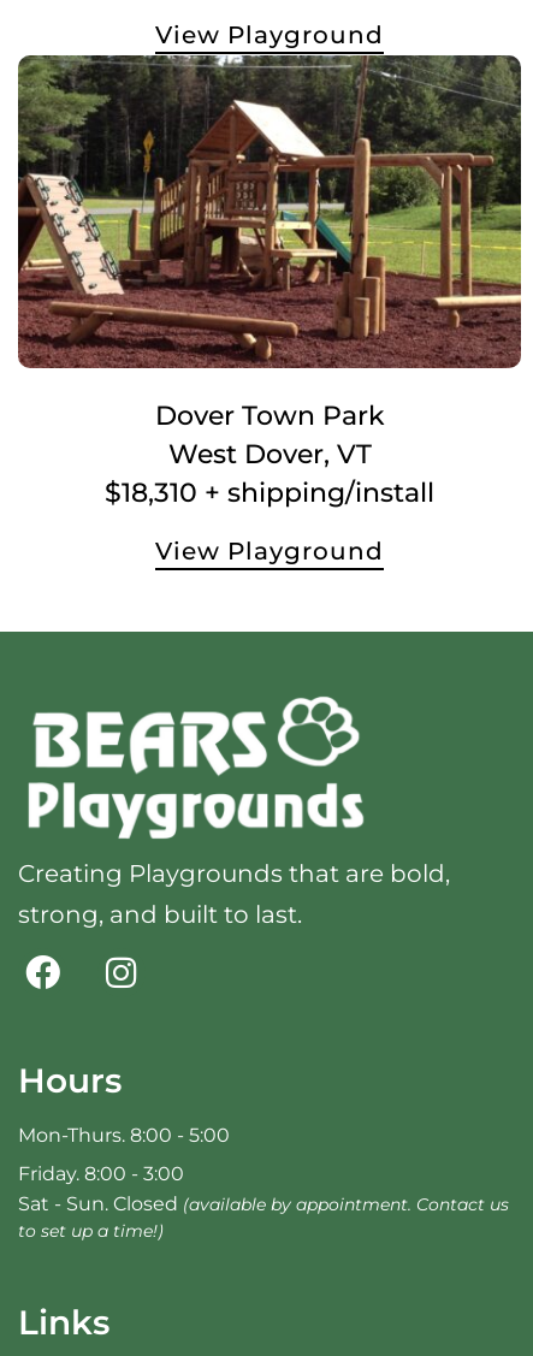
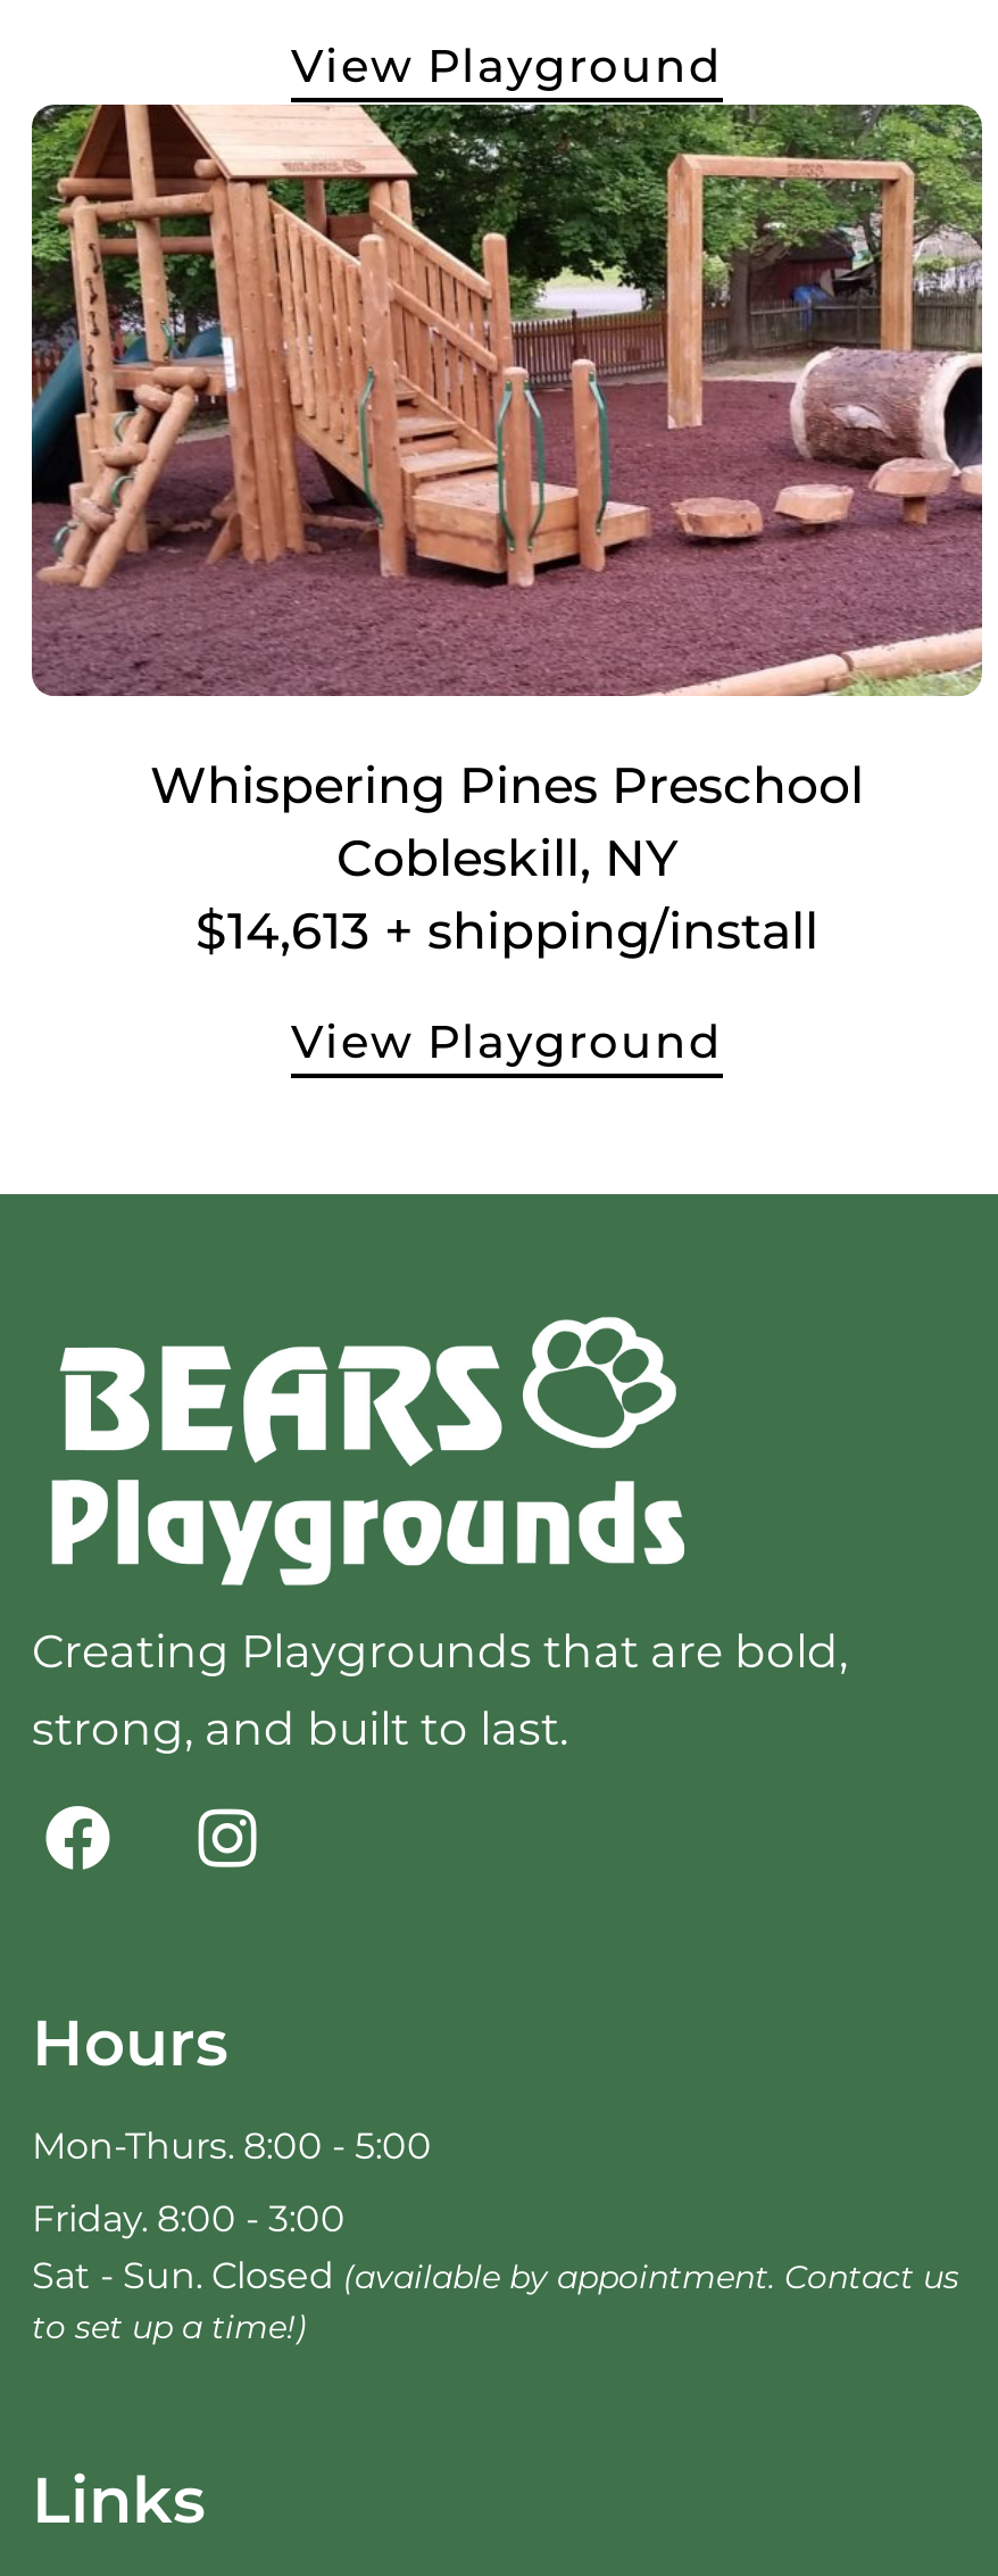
- [image]
- Dover Town Park
- West Dover, VT
- $18,310 + shipping/install
+ [image]
+ Whispering Pines Preschool
+ Cobleskill, NY
+ $14,613 + shipping/install
